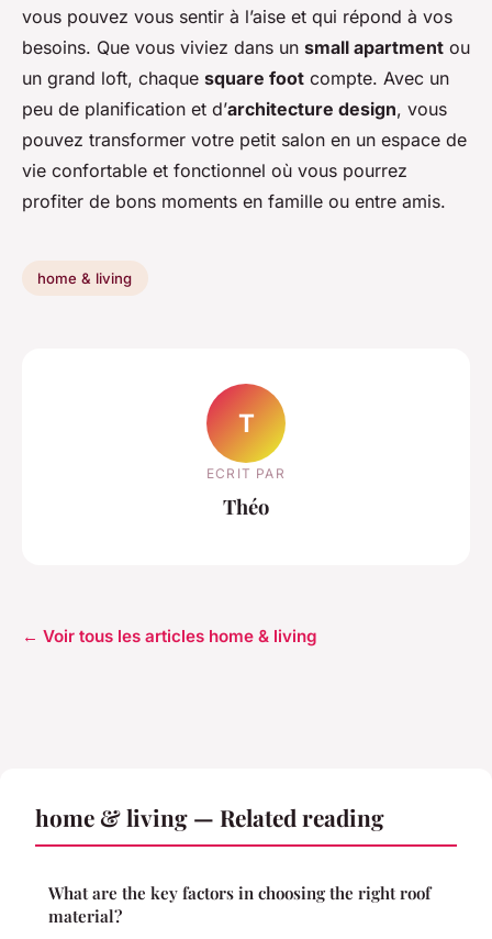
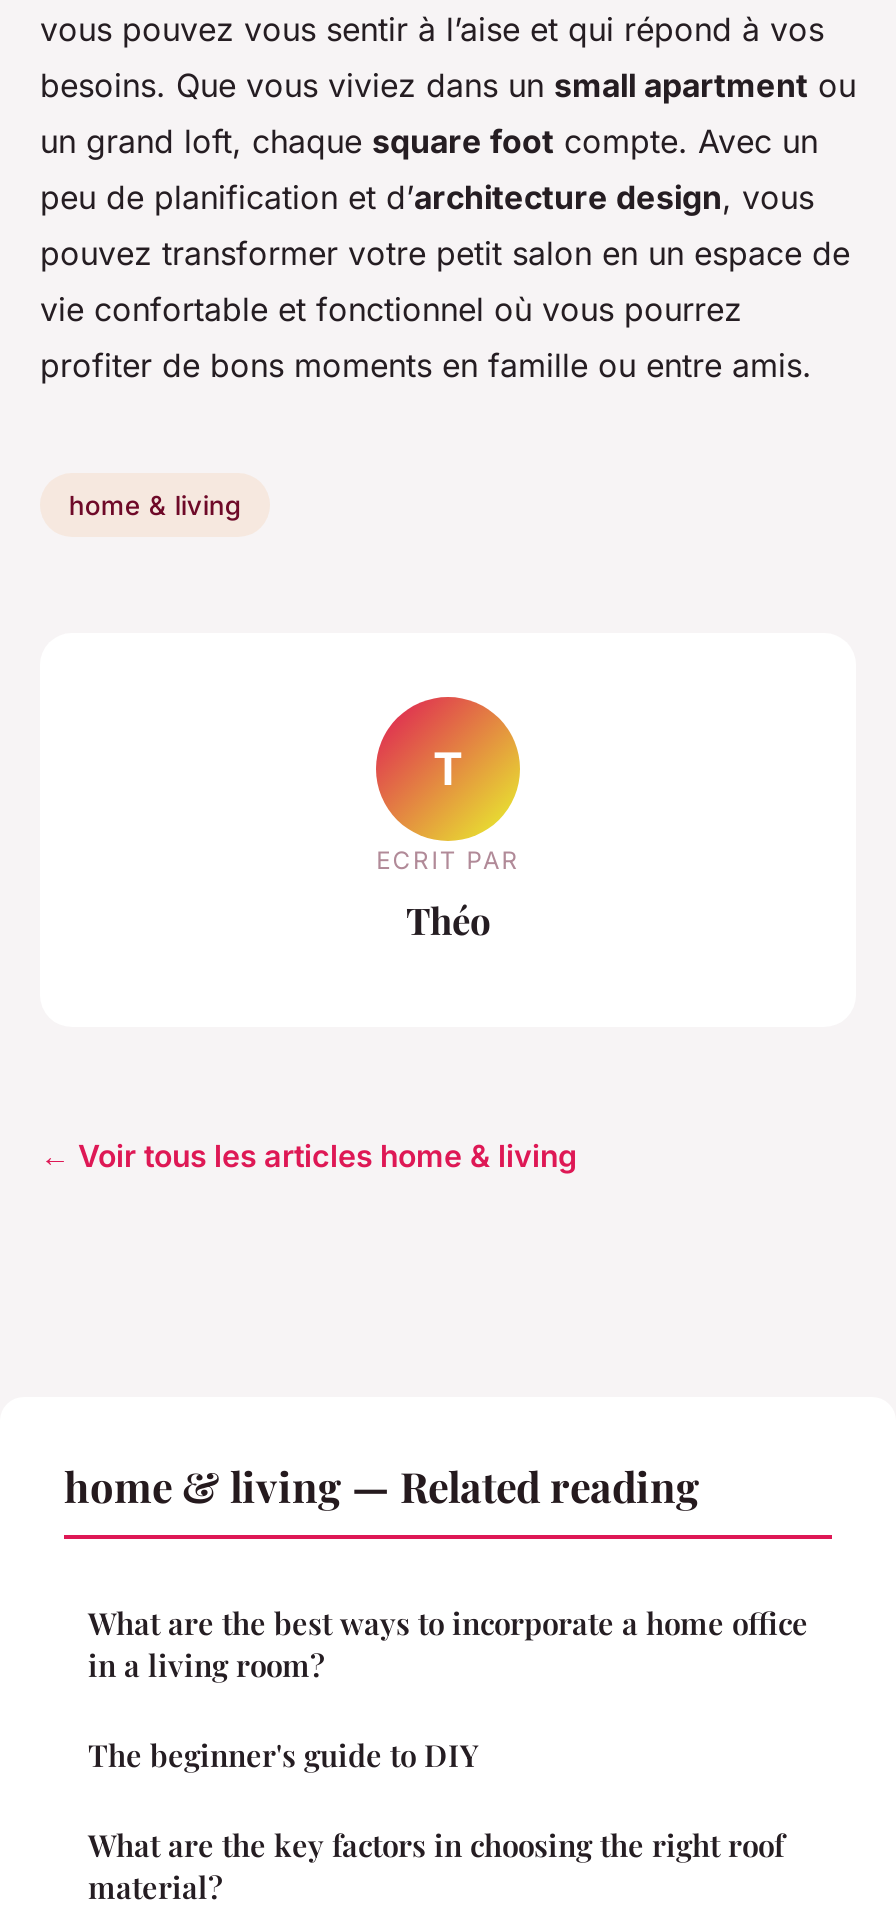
+ What are the best ways to incorporate a home office
+ in a living room?
+ The beginner's guide to DIY
